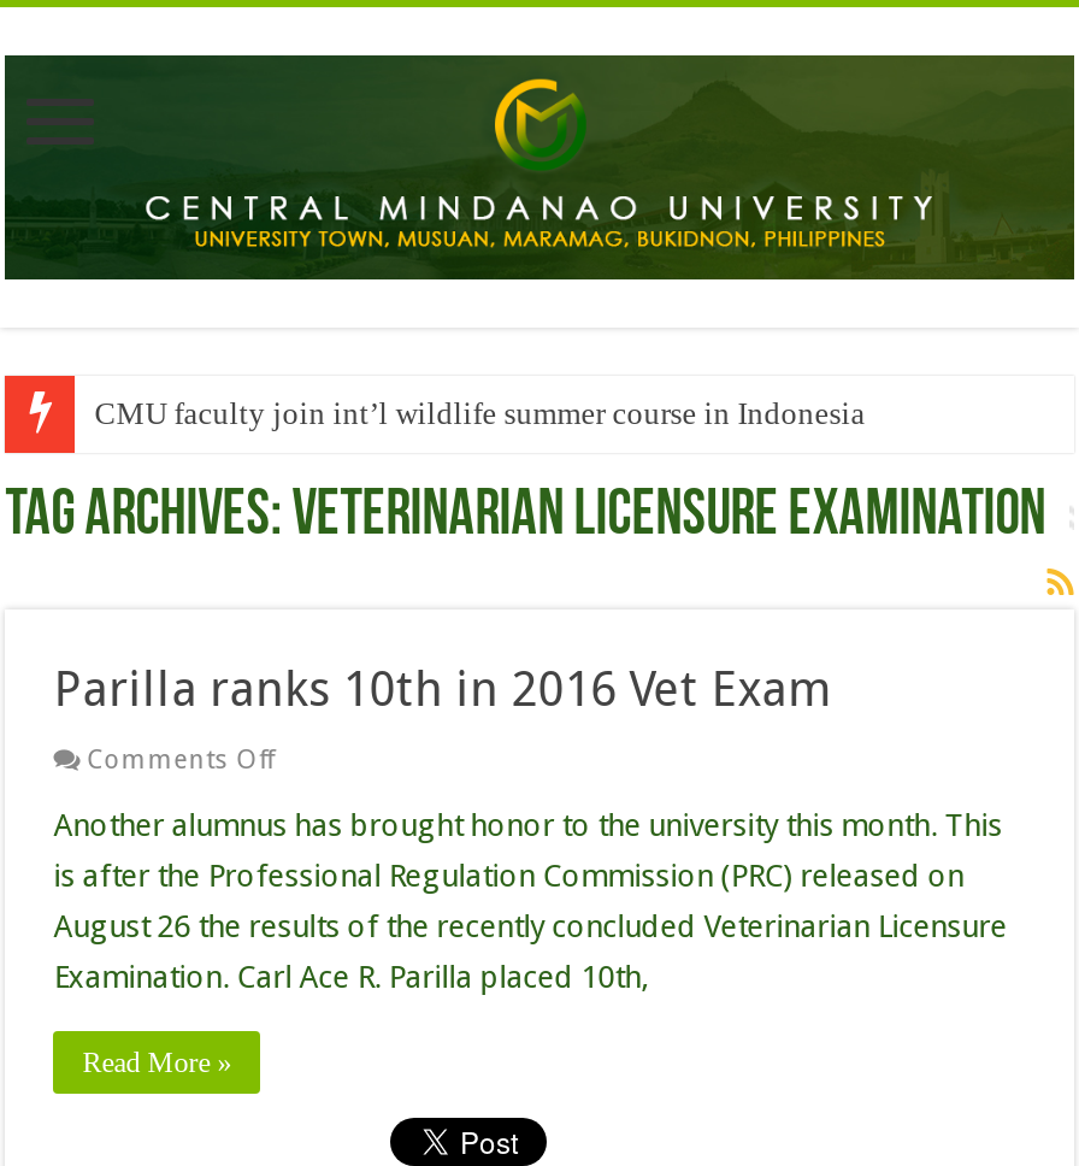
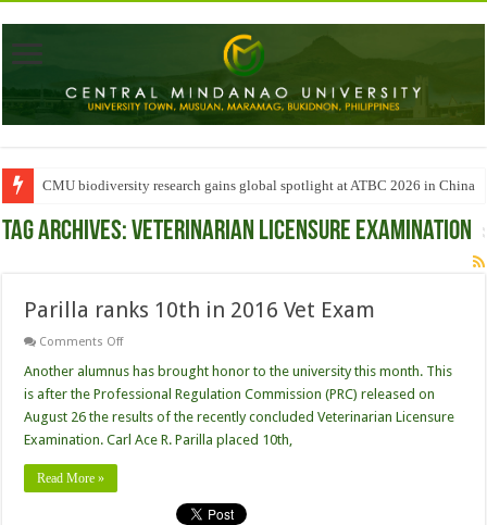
- CMU faculty join int’l wildlife summer course in Indonesia
+ CMU biodiversity research gains global spotlight at ATBC 2026 in China
